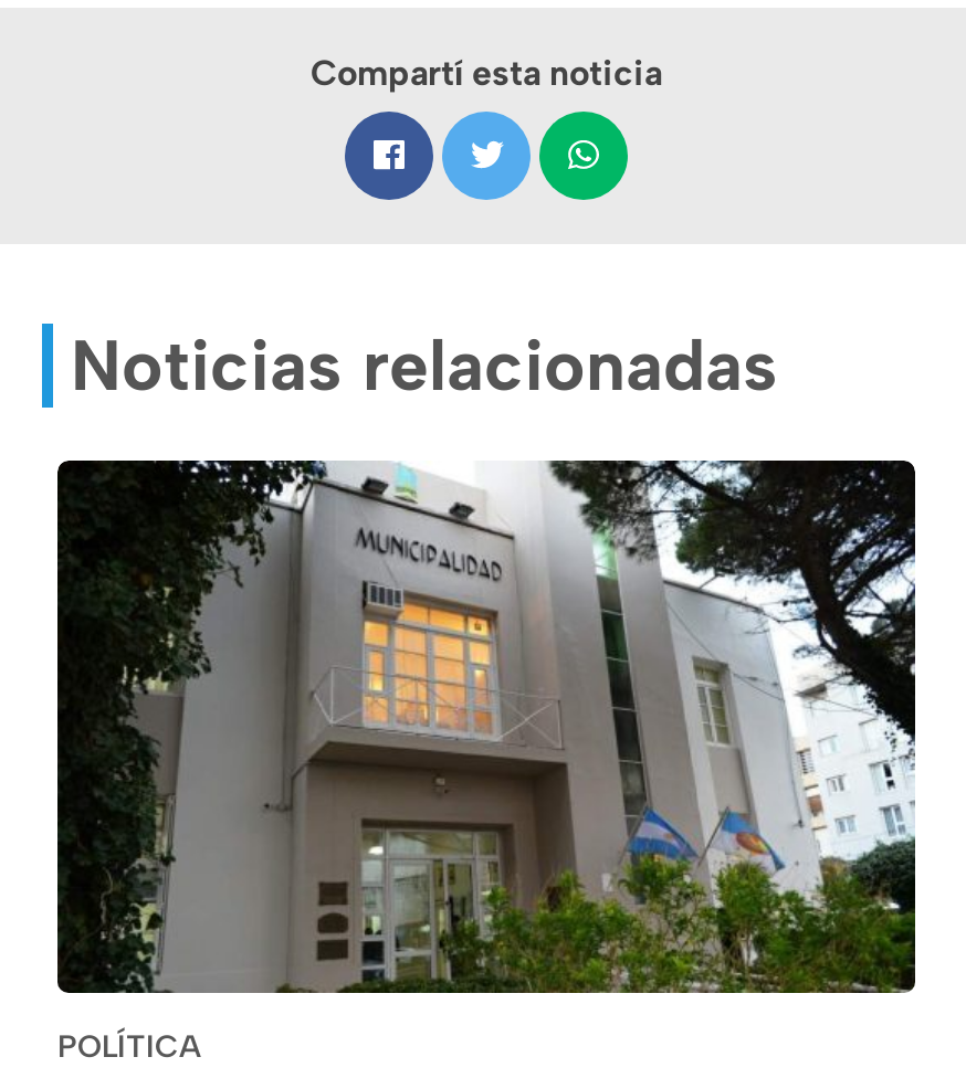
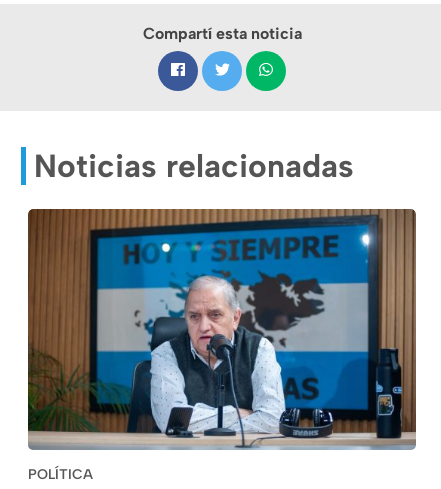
- [image]
+ [image]
